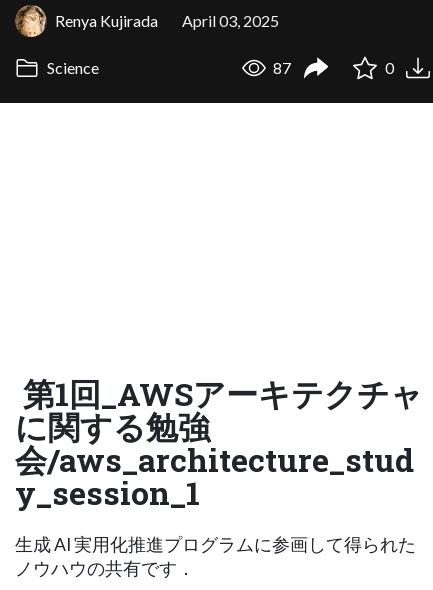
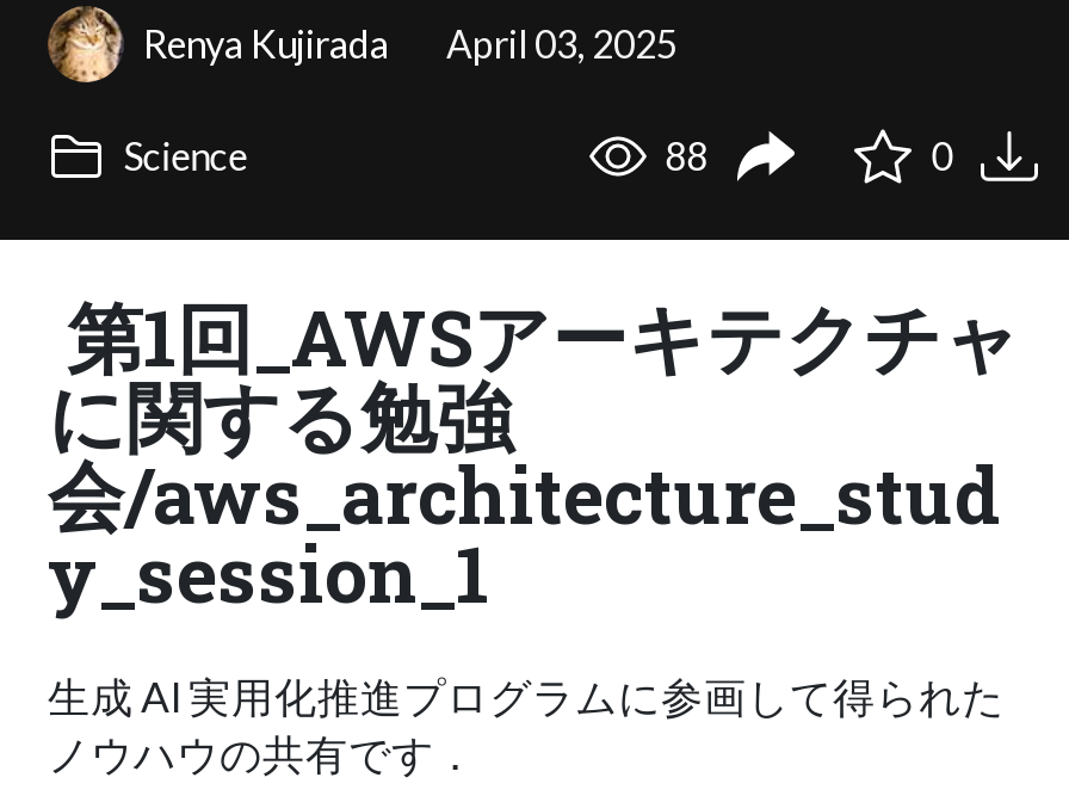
- 87
+ 88
